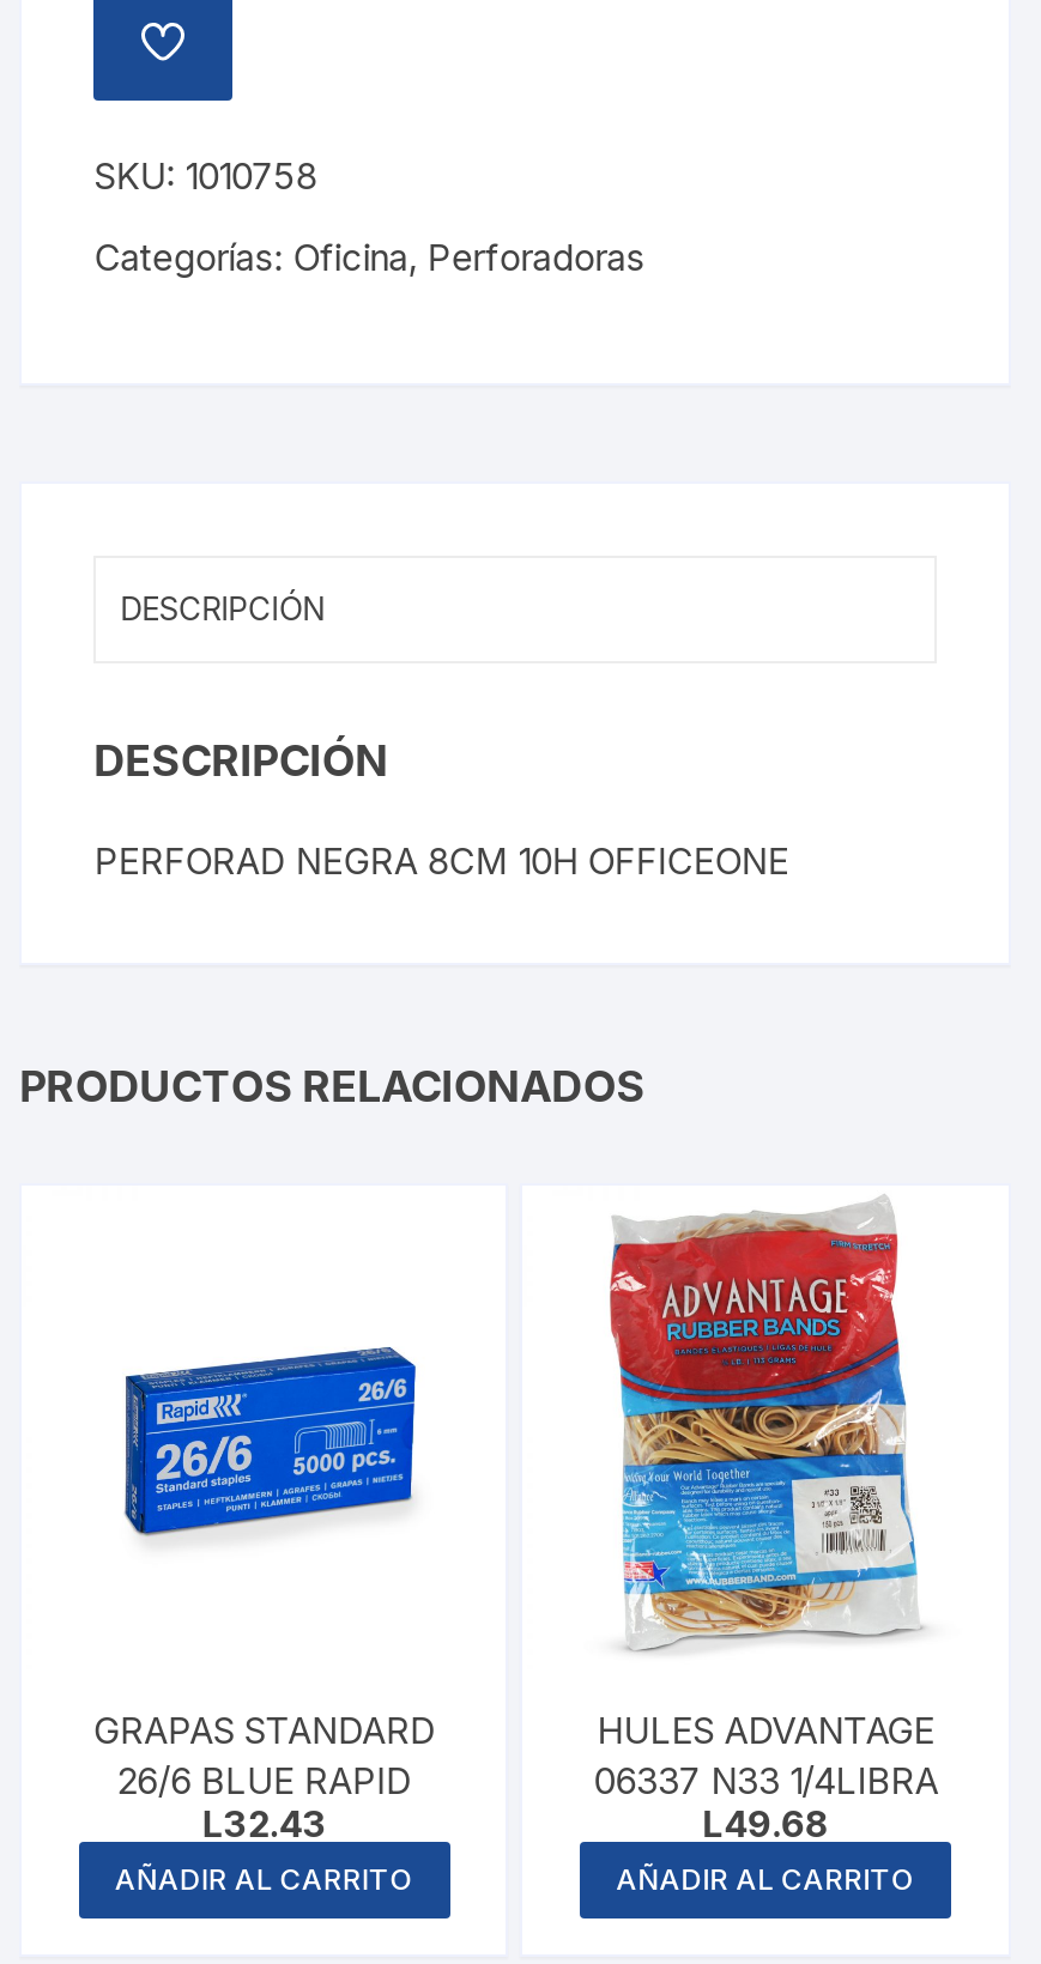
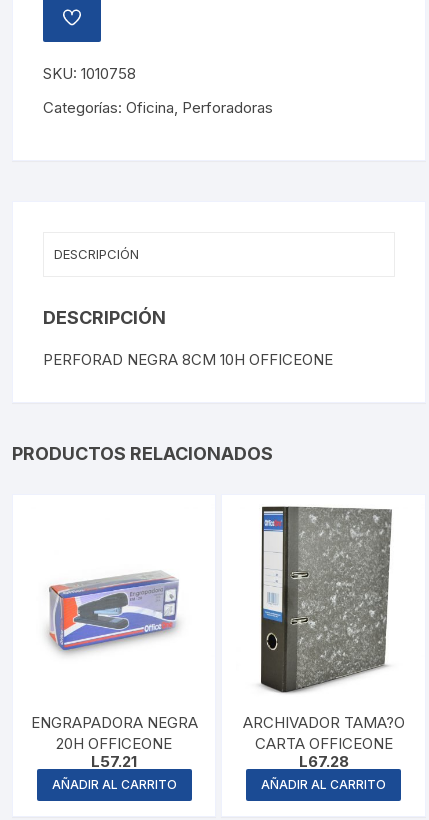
- [image]
- HULES ADVANTAGE
- 06337 N33 1/4LIBRA
- L49.68
+ [image]
+ ARCHIVADOR TAMA?O
+ CARTA OFFICEONE
+ L67.28

- [image]
+ [image]

- GRAPAS STANDARD
- 26/6 BLUE RAPID
- L32.43
+ ENGRAPADORA NEGRA
+ 20H OFFICEONE
+ L57.21
